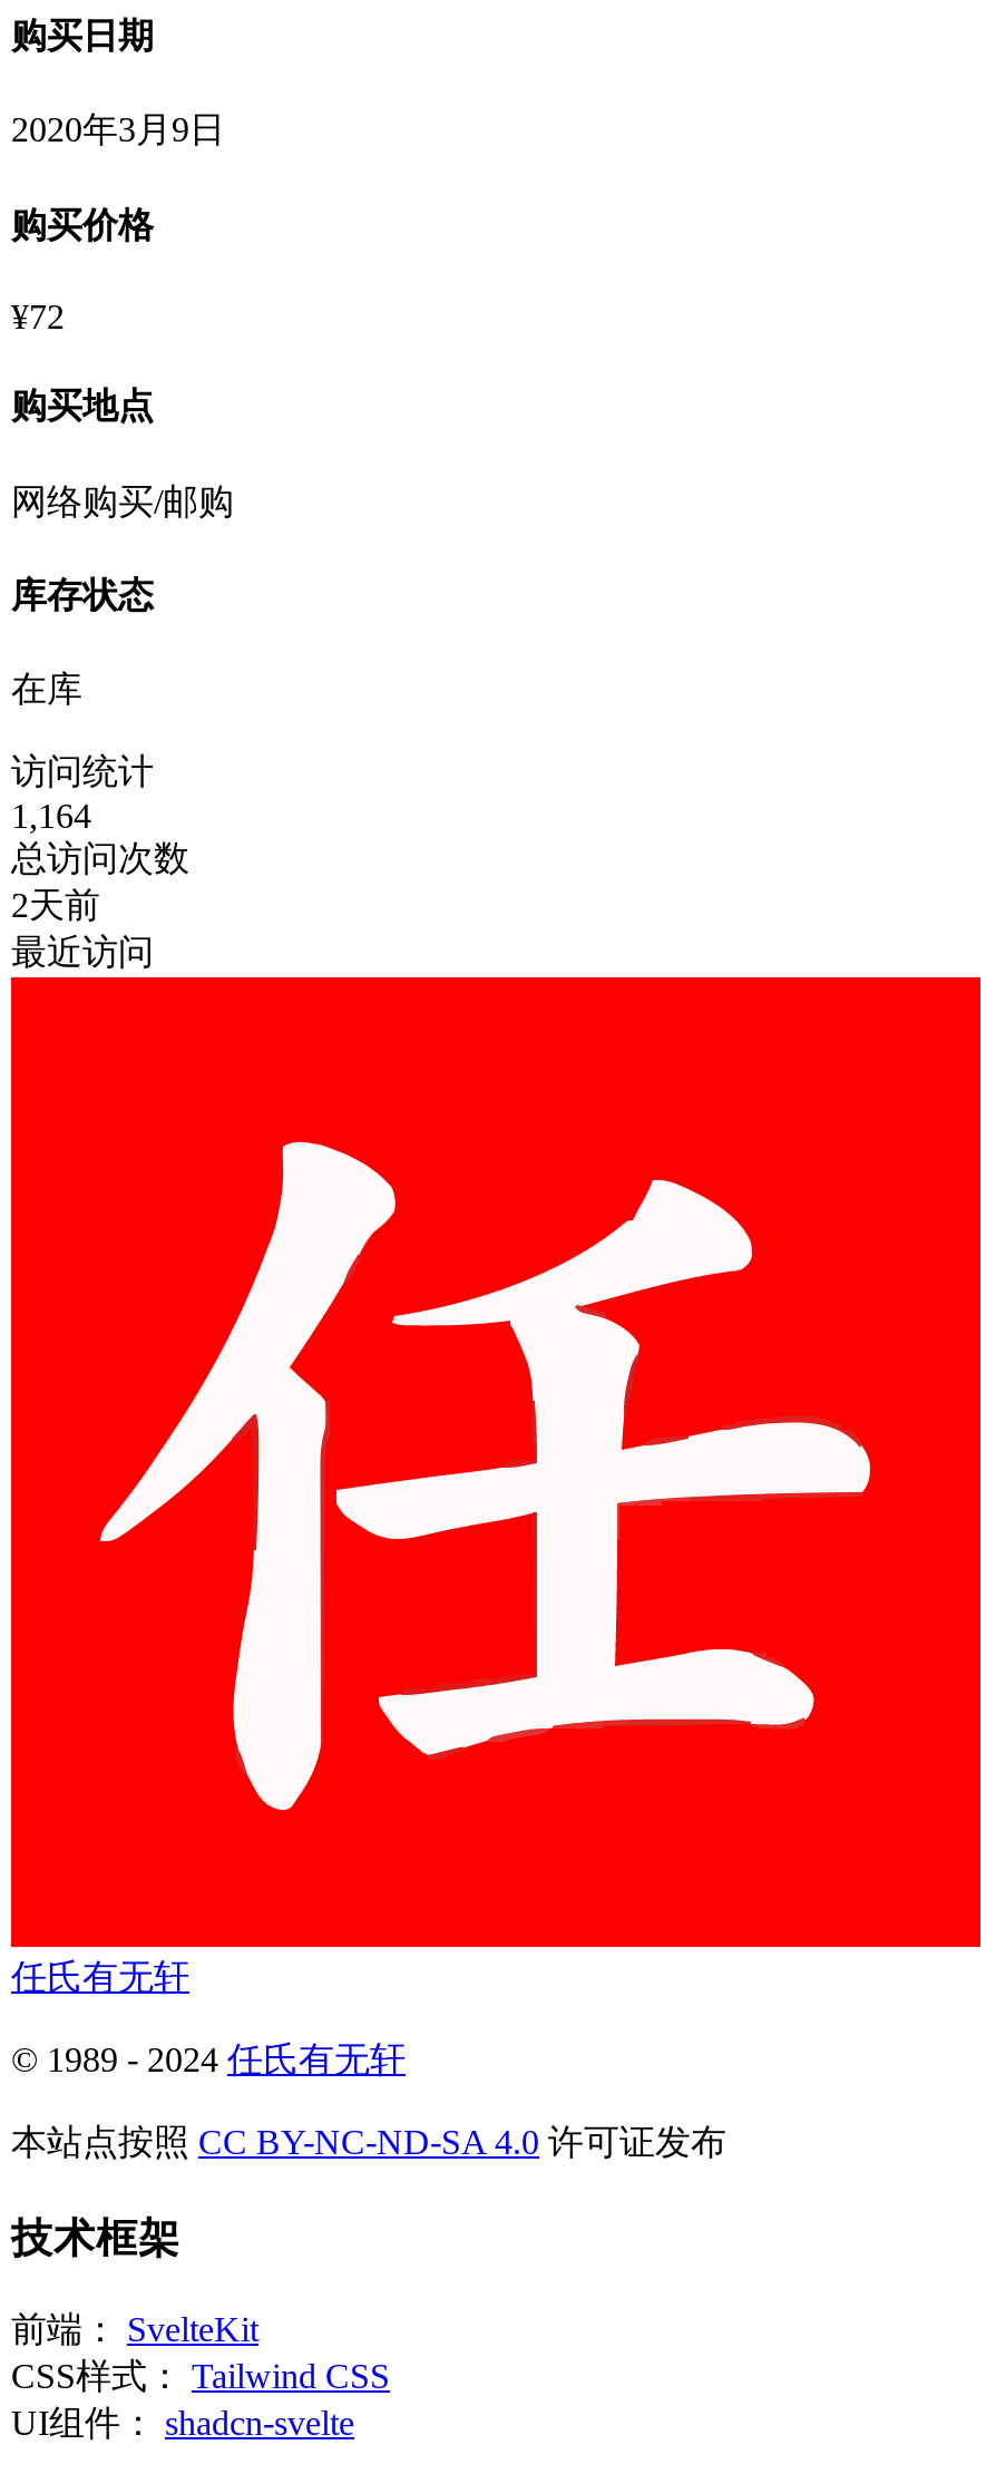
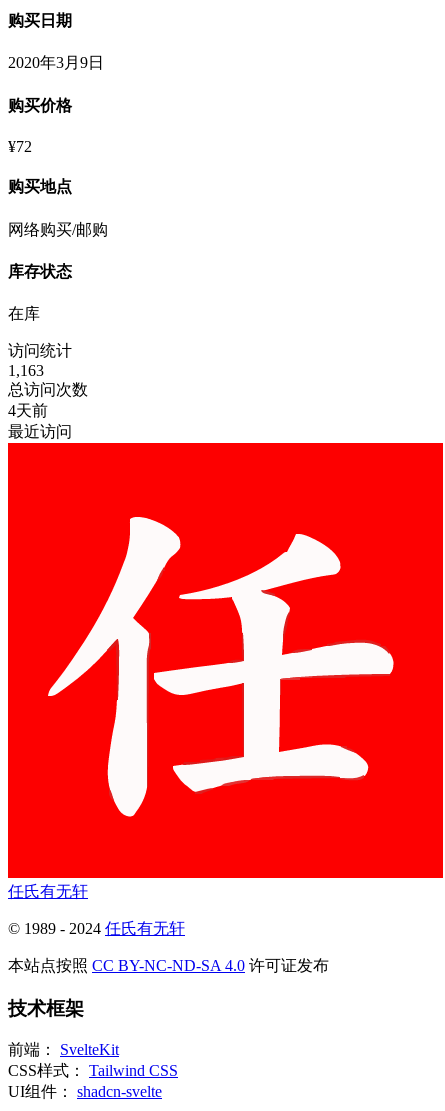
- 1,164
+ 1,163

- 2天前
+ 4天前
